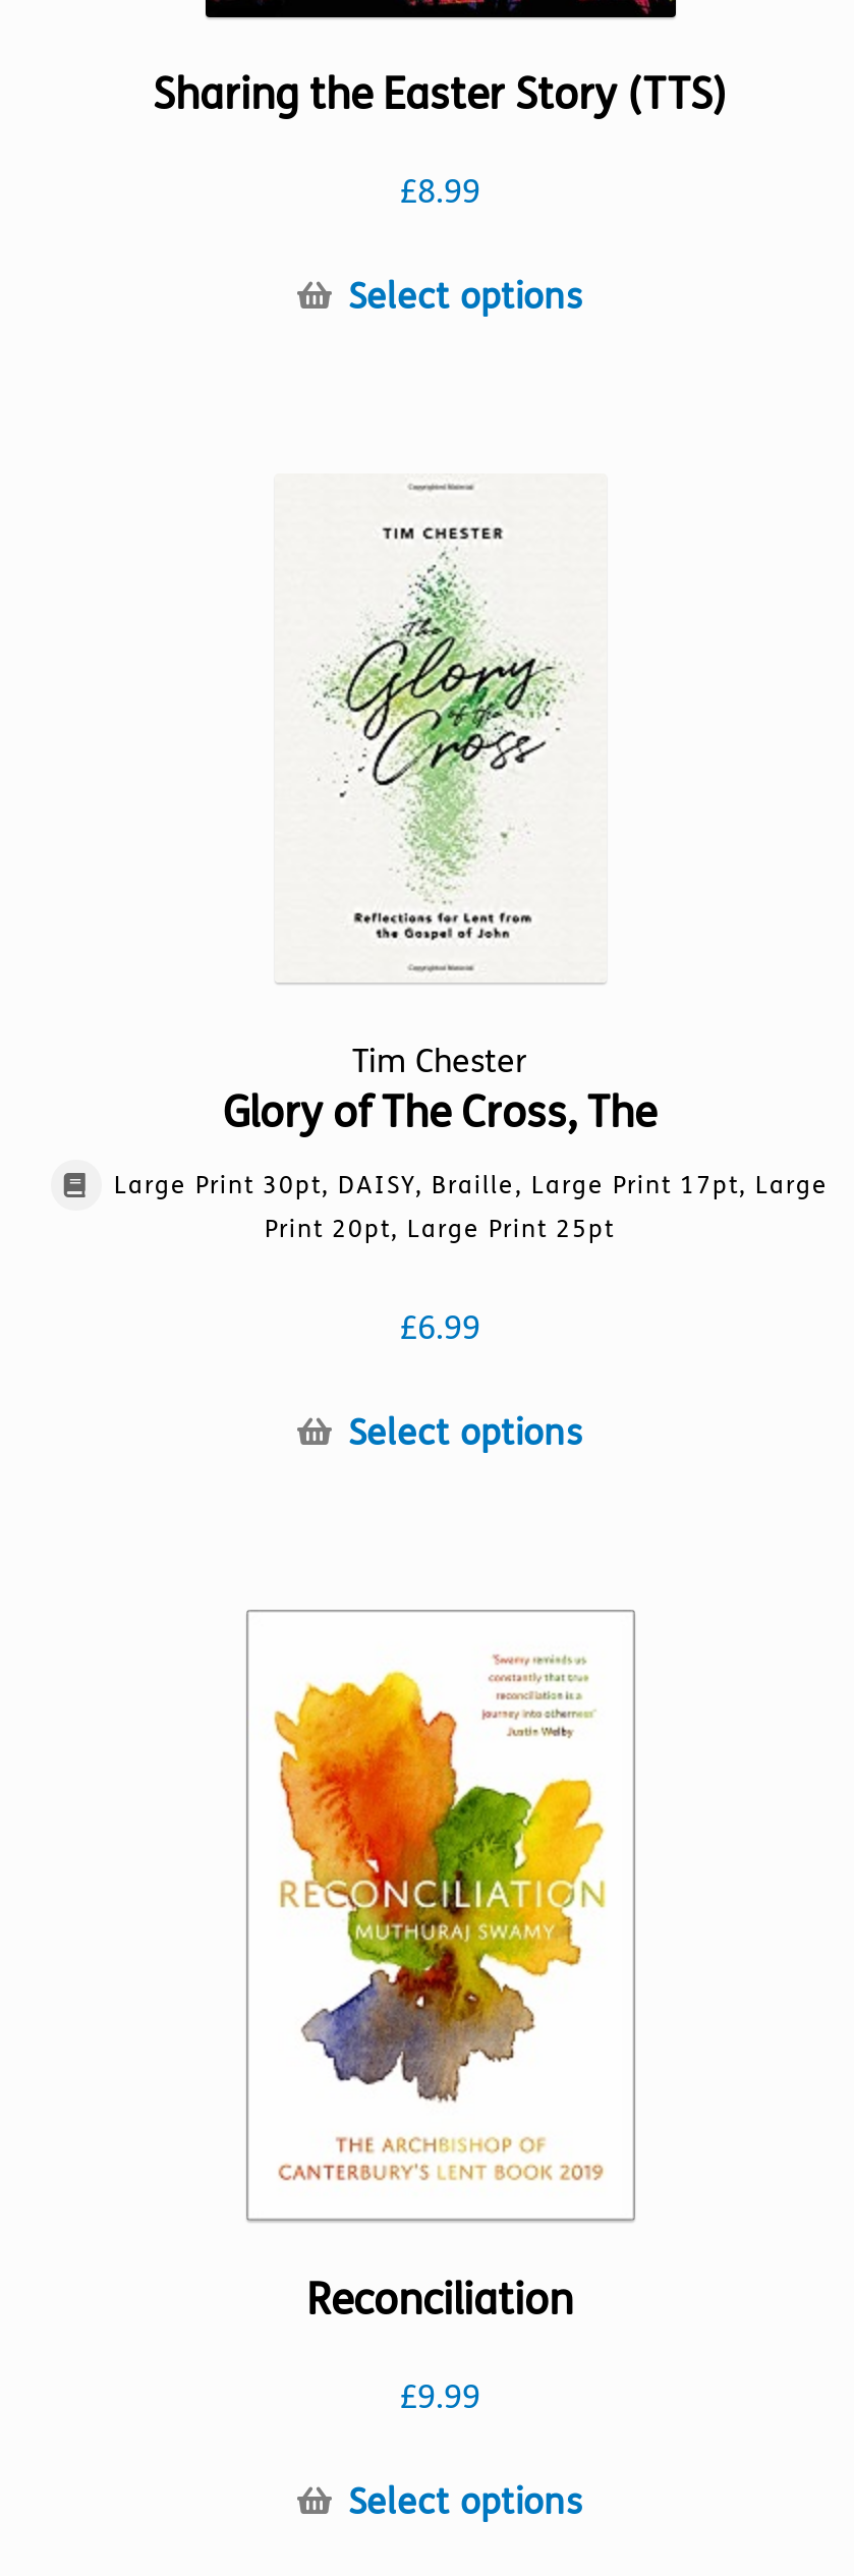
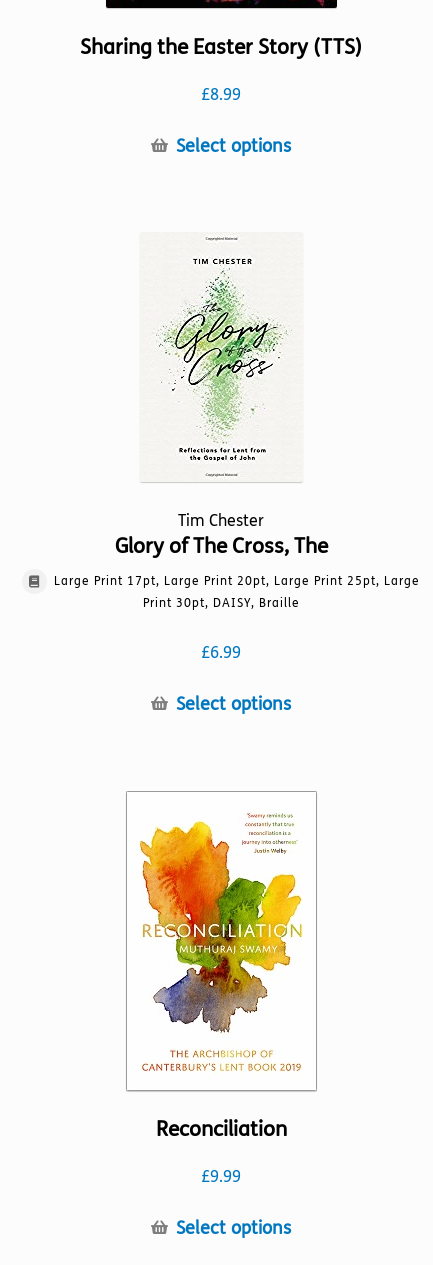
- Large Print 30pt, DAISY, Braille, Large Print 17pt, Large
+ Large Print 17pt, Large Print 20pt, Large Print 25pt, Large

- Print 20pt, Large Print 25pt
+ Print 30pt, DAISY, Braille
